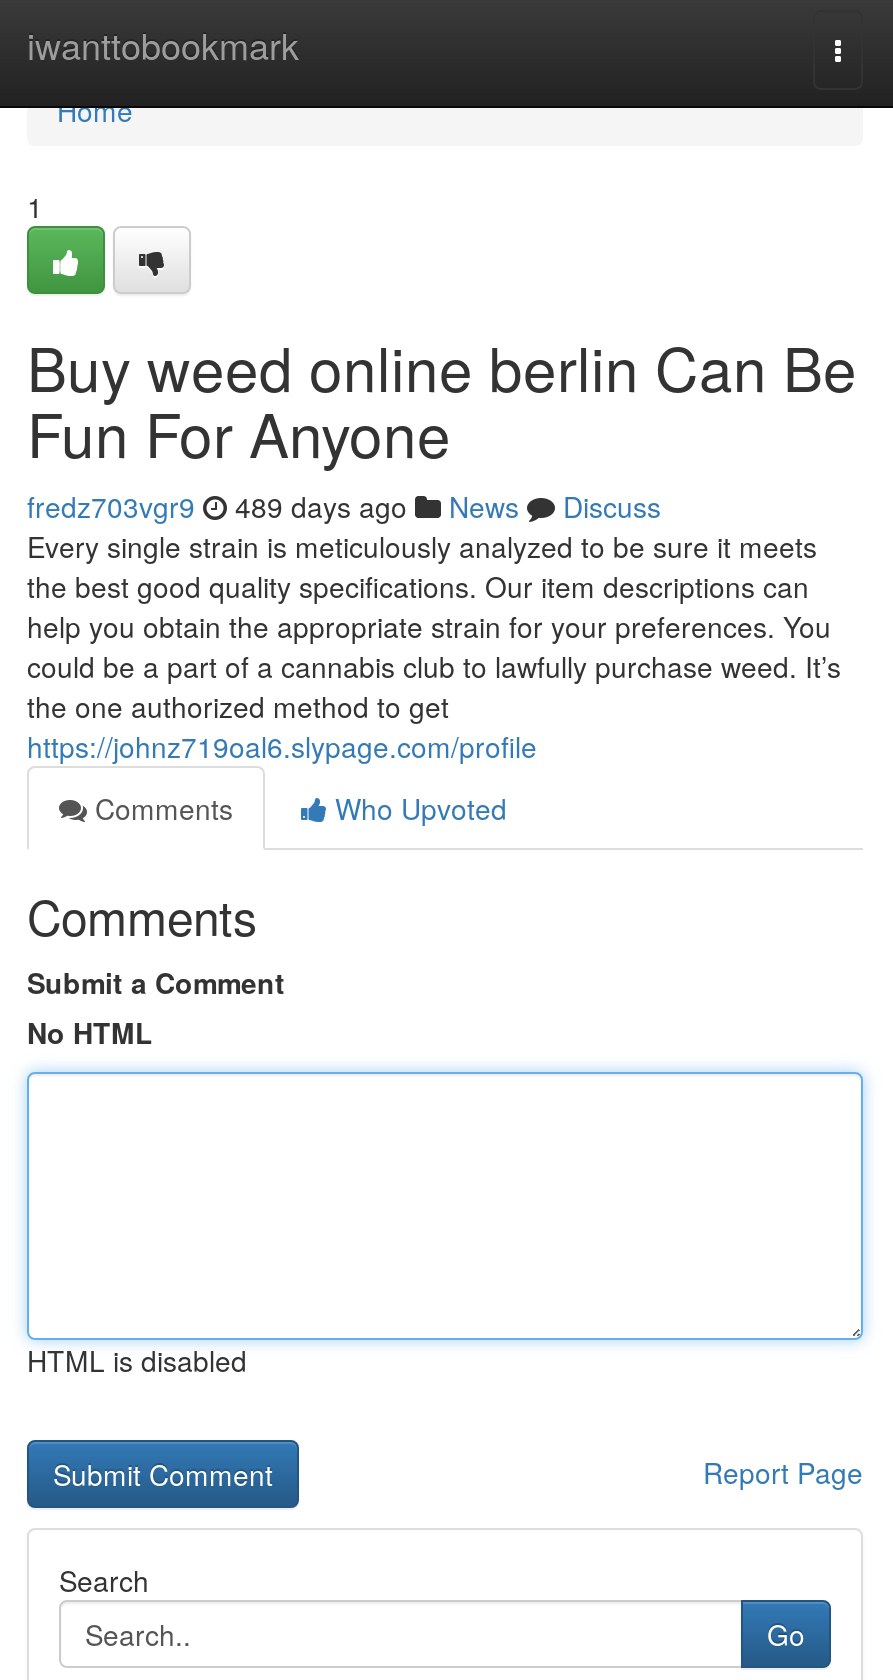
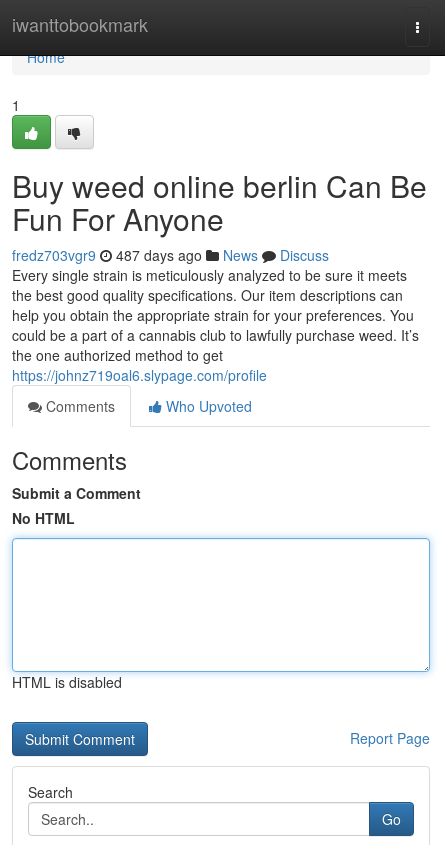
- fredz703vgr9 489 days ago News Discuss
+ fredz703vgr9 487 days ago News Discuss
